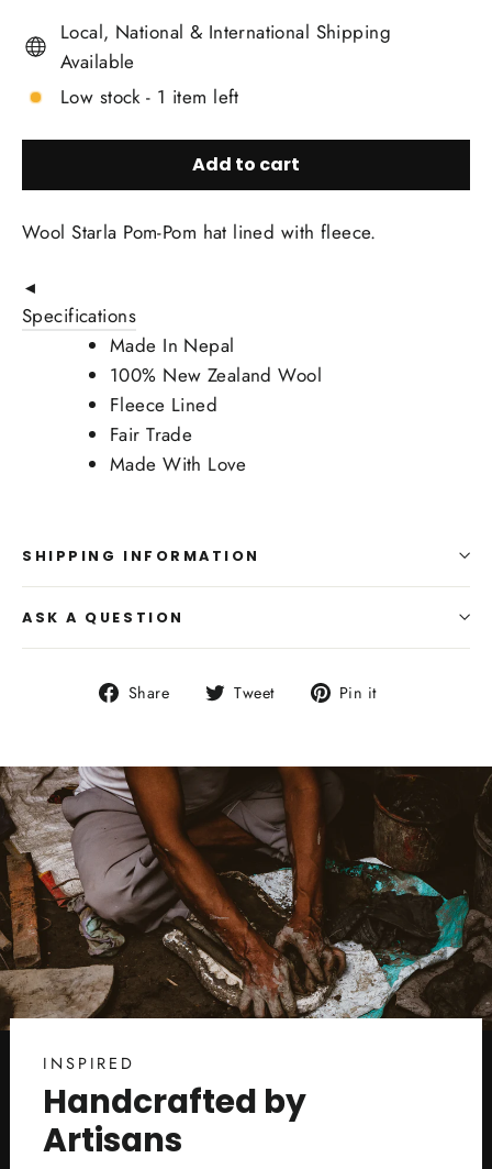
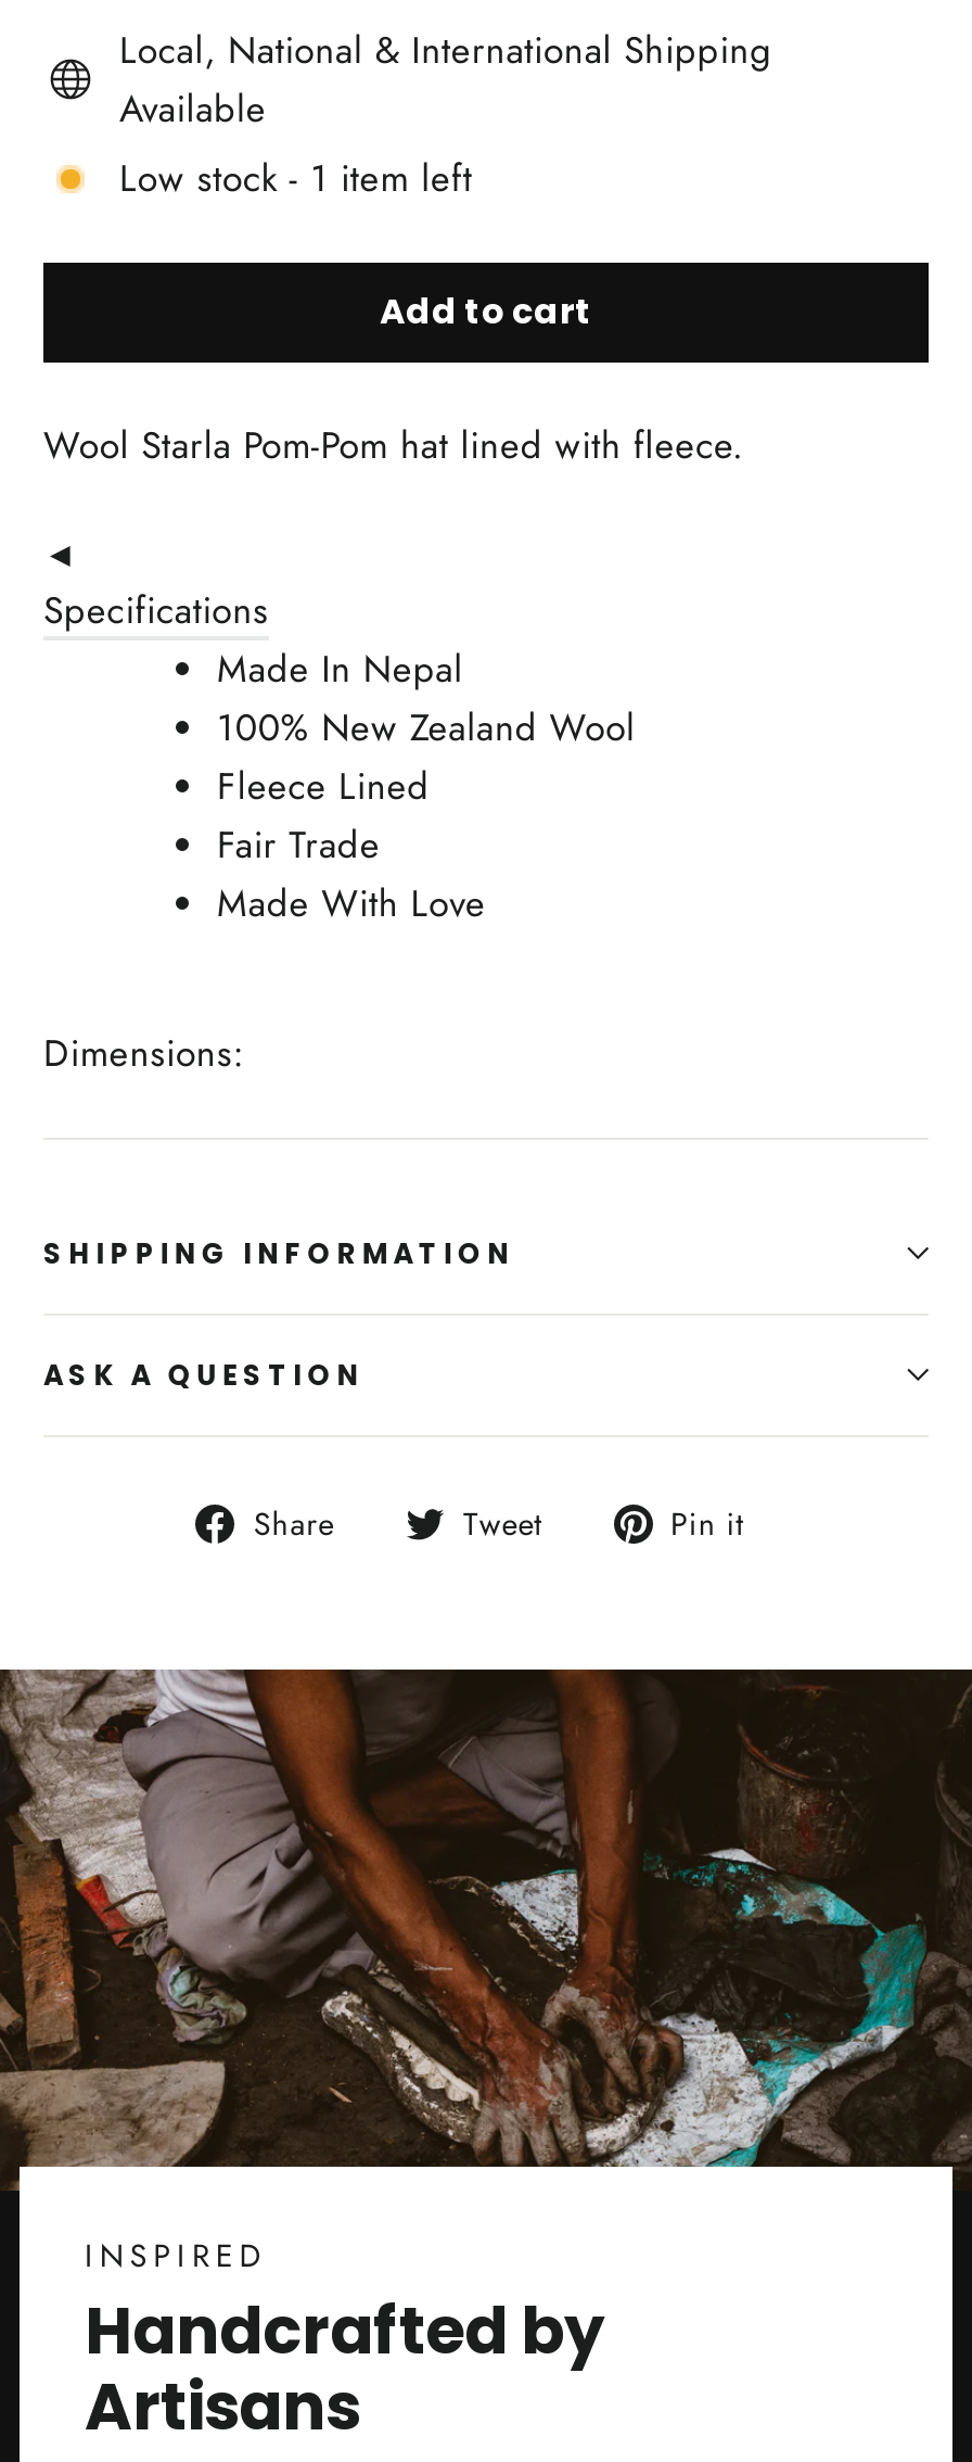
+ Dimensions:
